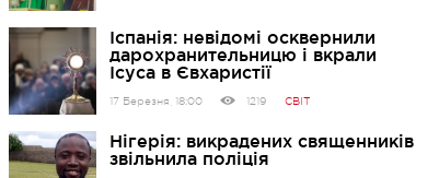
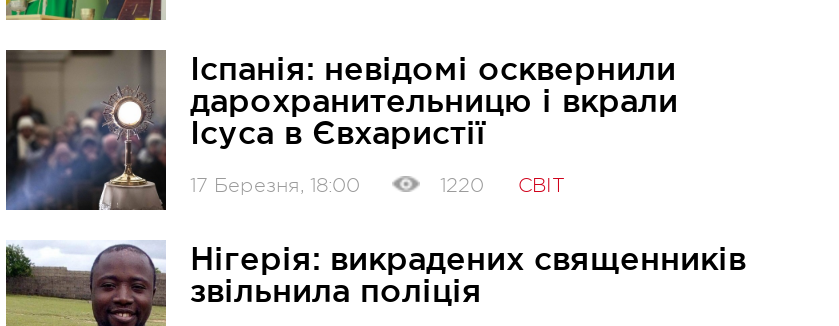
- 1219 СВІТ
+ 1220 СВІТ
